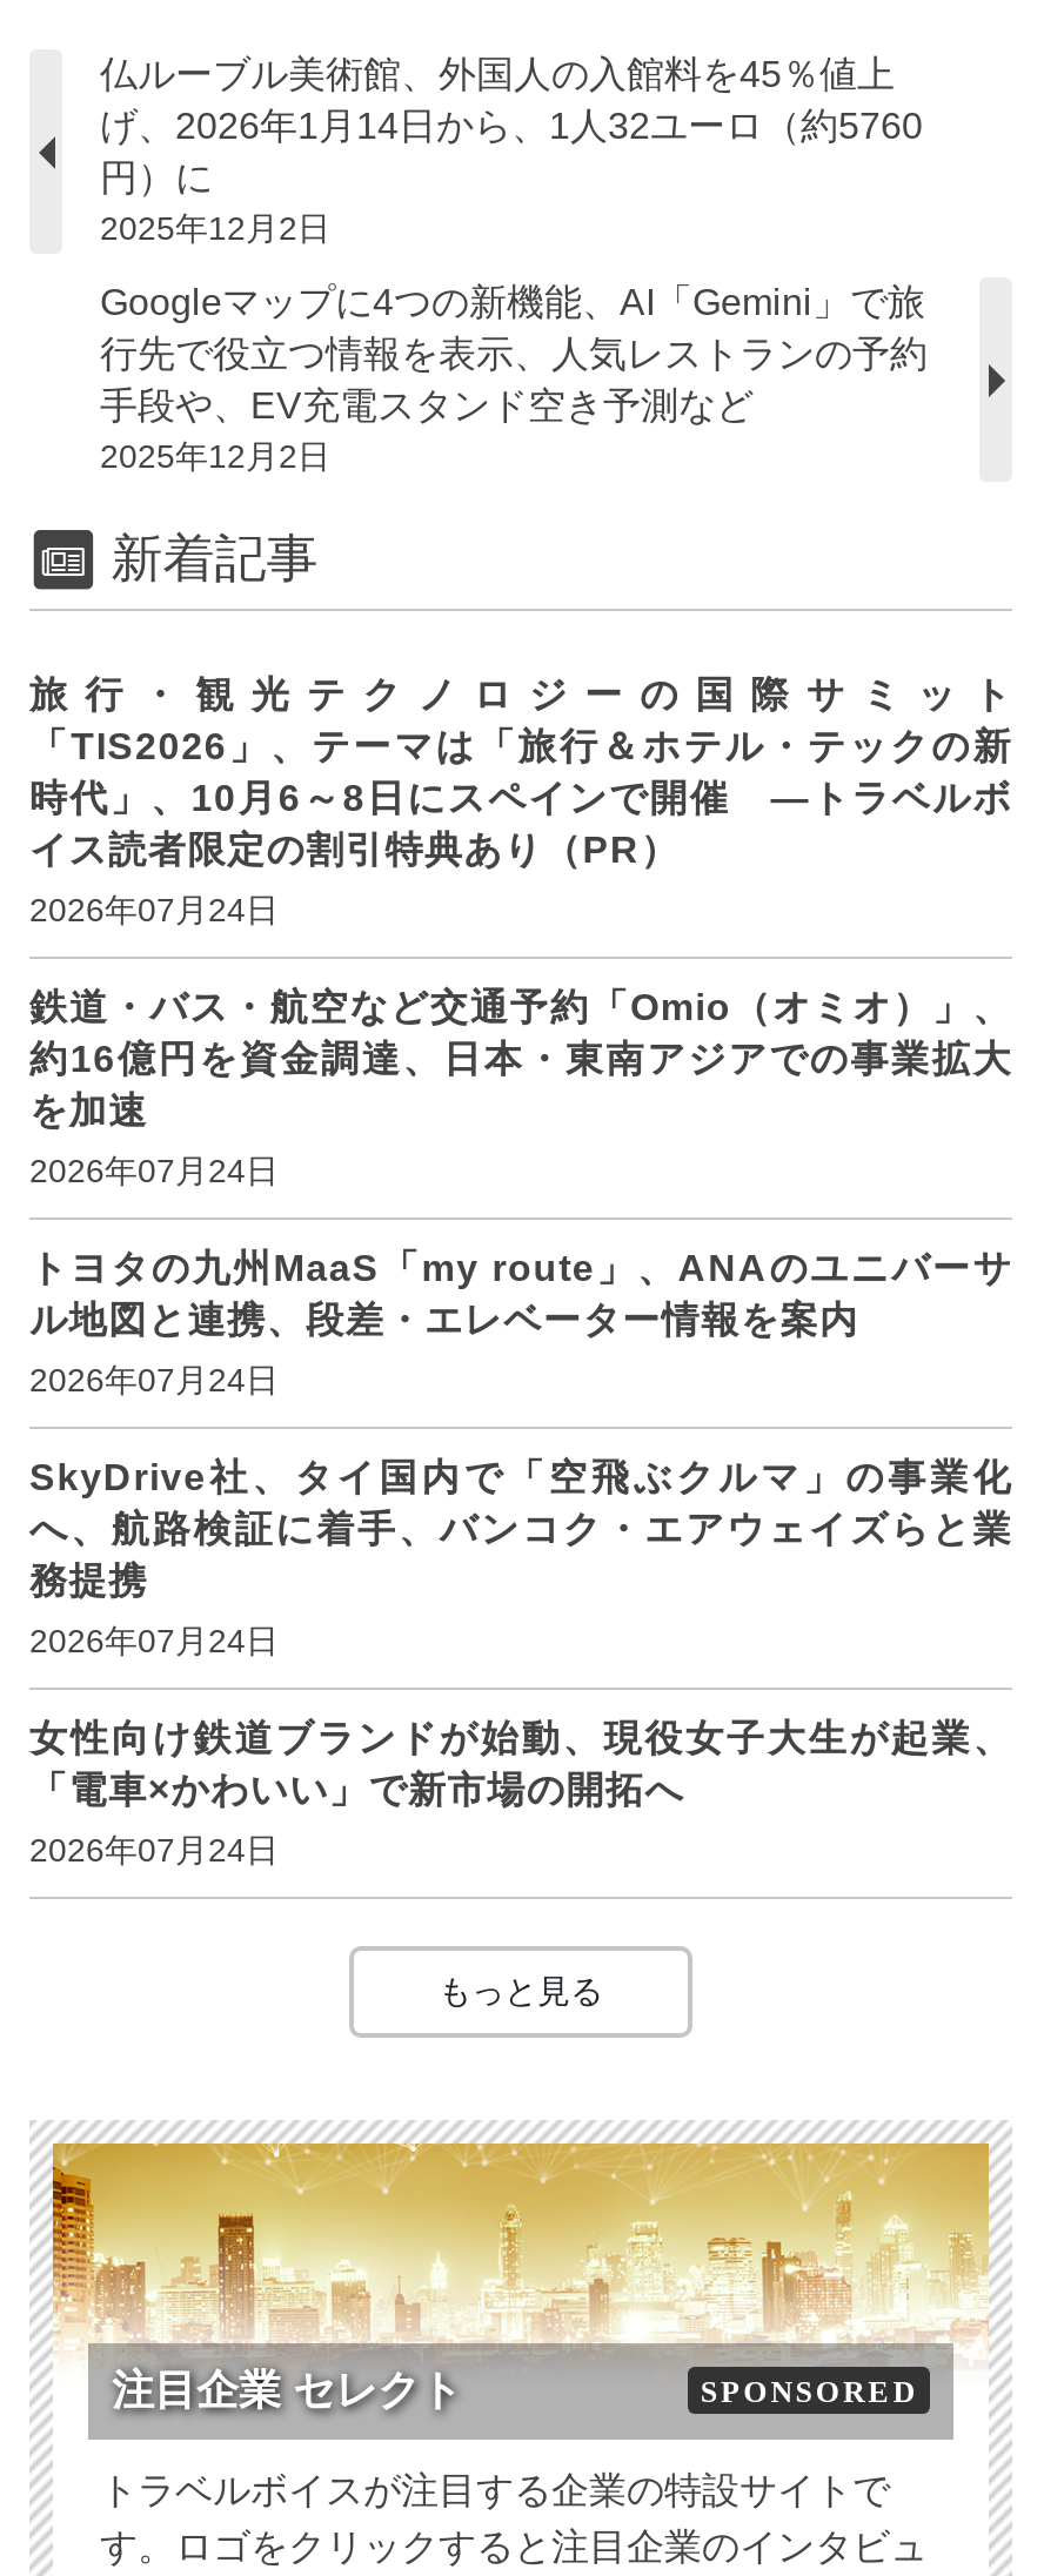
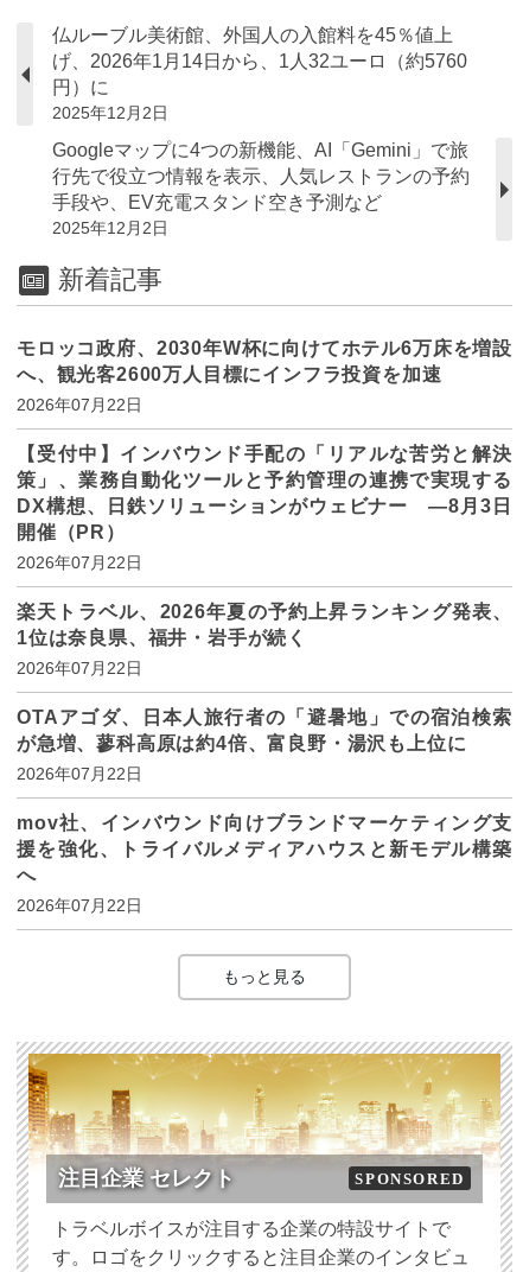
- 旅行・観光テクノロジーの国際サミット
- 「TIS2026」、テーマは「旅行＆ホテル・テックの新
- 時代」、10月6～8日にスペインで開催 ―トラベルボ
- イス読者限定の割引特典あり（PR）
+ モロッコ政府、2030年W杯に向けてホテル6万床を増設
+ へ、観光客2600万人目標にインフラ投資を加速

- 2026年07月24日
+ 2026年07月22日

- 鉄道・バス・航空など交通予約「Omio（オミオ）」、
- 約16億円を資金調達、日本・東南アジアでの事業拡大
- を加速
+ 【受付中】インバウンド手配の「リアルな苦労と解決
+ 策」、業務自動化ツールと予約管理の連携で実現する
+ DX構想、日鉄ソリューションがウェビナー ―8月3日
+ 開催（PR）

- 2026年07月24日
+ 2026年07月22日

- トヨタの九州MaaS「my route」、ANAのユニバーサ
- ル地図と連携、段差・エレベーター情報を案内
+ 楽天トラベル、2026年夏の予約上昇ランキング発表、
+ 1位は奈良県、福井・岩手が続く

- 2026年07月24日
+ 2026年07月22日

- SkyDrive社、タイ国内で「空飛ぶクルマ」の事業化
- へ、航路検証に着手、バンコク・エアウェイズらと業
- 務提携
+ OTAアゴダ、日本人旅行者の「避暑地」での宿泊検索
+ が急増、蓼科高原は約4倍、富良野・湯沢も上位に

- 2026年07月24日
+ 2026年07月22日

- 女性向け鉄道ブランドが始動、現役女子大生が起業、
- 「電車×かわいい」で新市場の開拓へ
+ mov社、インバウンド向けブランドマーケティング支
+ 援を強化、トライバルメディアハウスと新モデル構築
+ へ

- 2026年07月24日
+ 2026年07月22日
